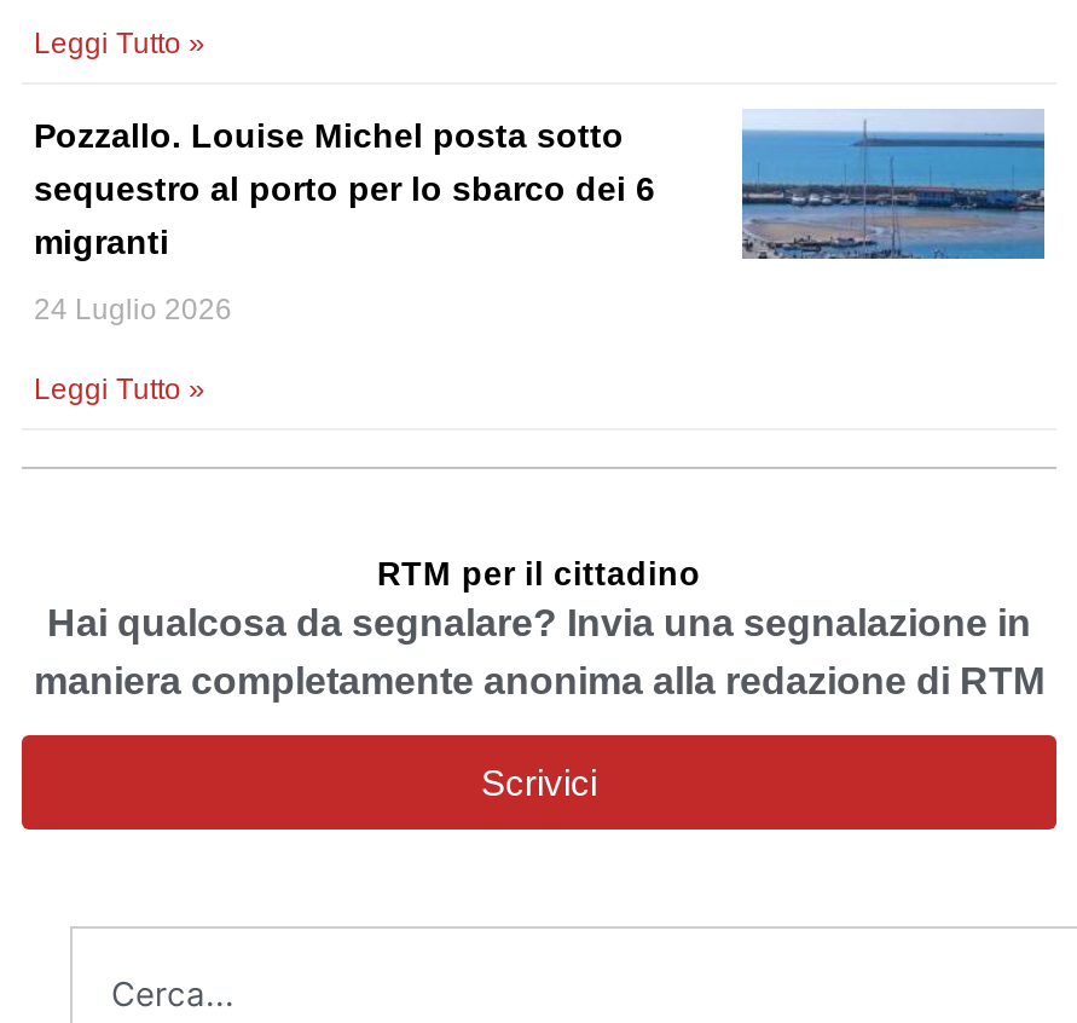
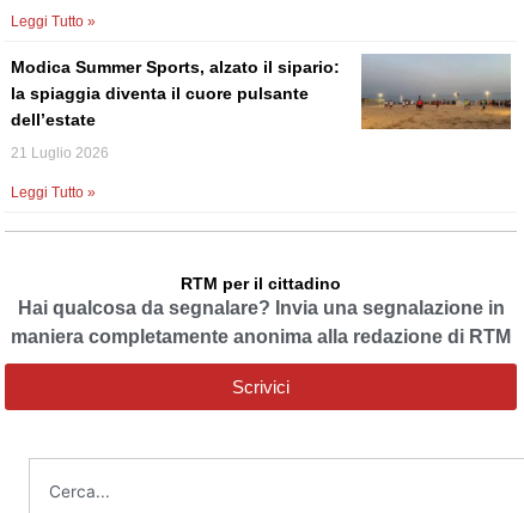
- [image]
- Pozzallo. Louise Michel posta sotto
- sequestro al porto per lo sbarco dei 6
- migranti
+ [image]
+ Modica Summer Sports, alzato il sipario:
+ la spiaggia diventa il cuore pulsante
+ dell’estate

- 24 Luglio 2026
+ 21 Luglio 2026
